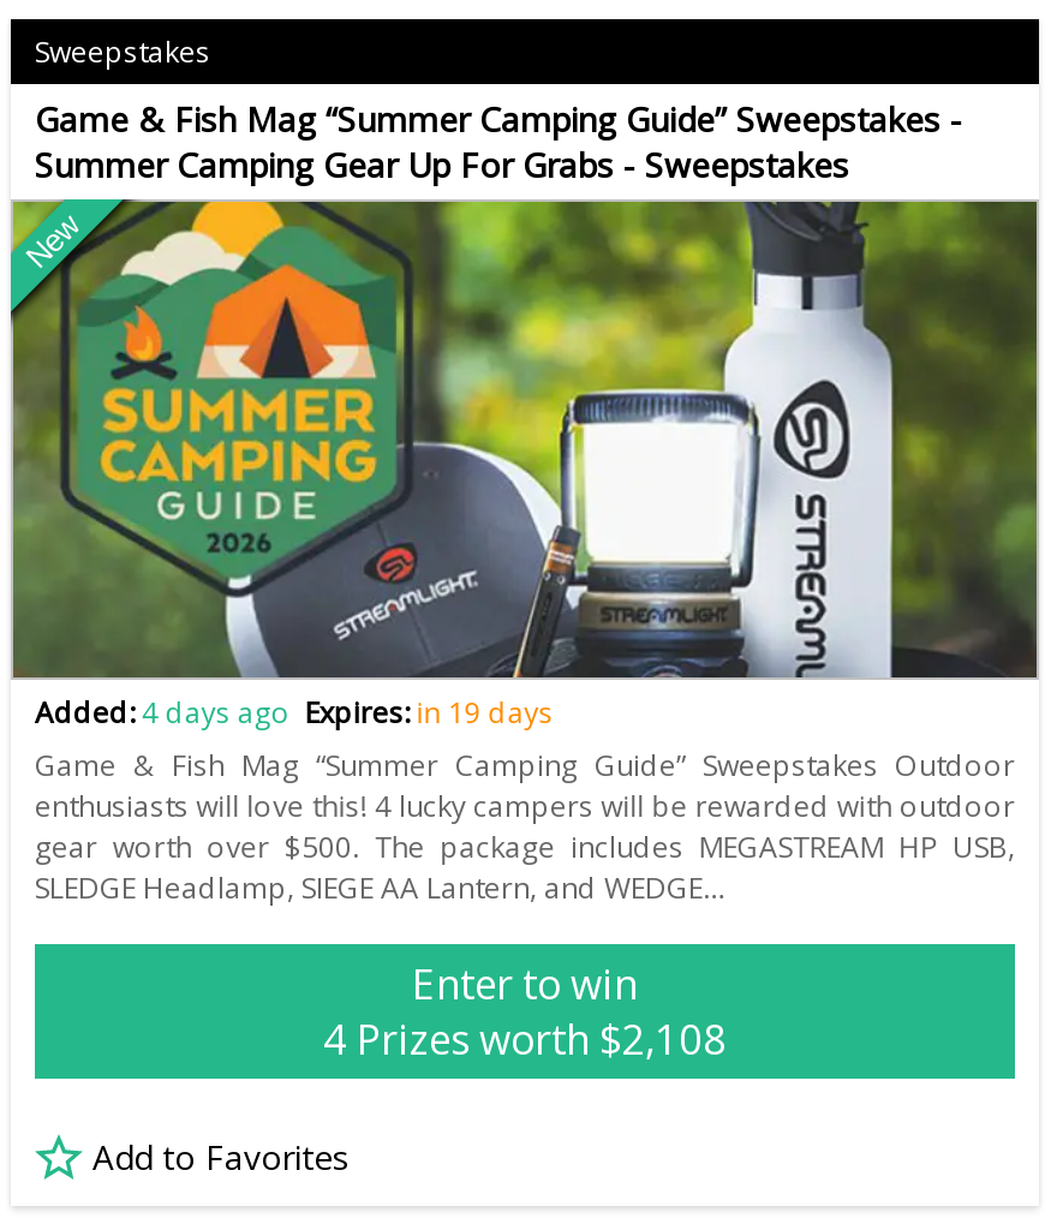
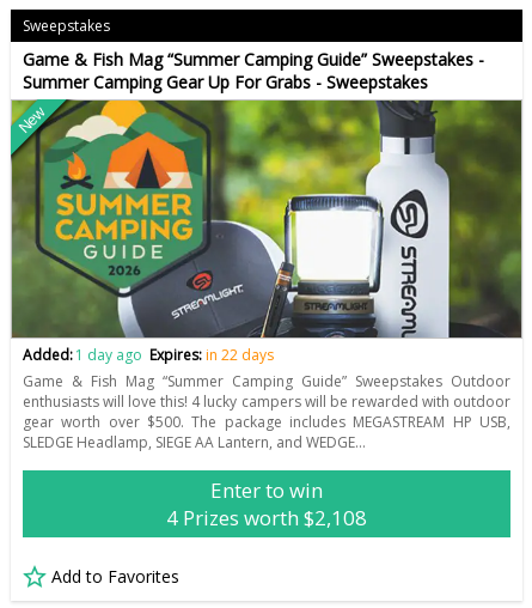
- Added: 4 days ago Expires: in 19 days
+ Added: 1 day ago Expires: in 22 days
